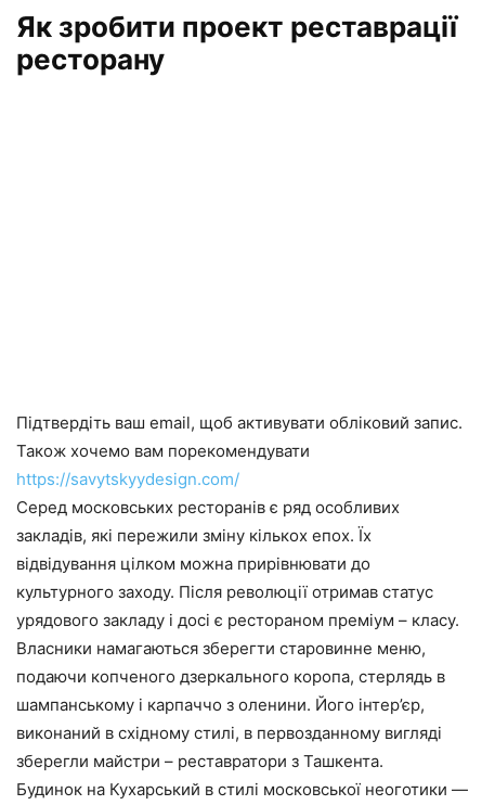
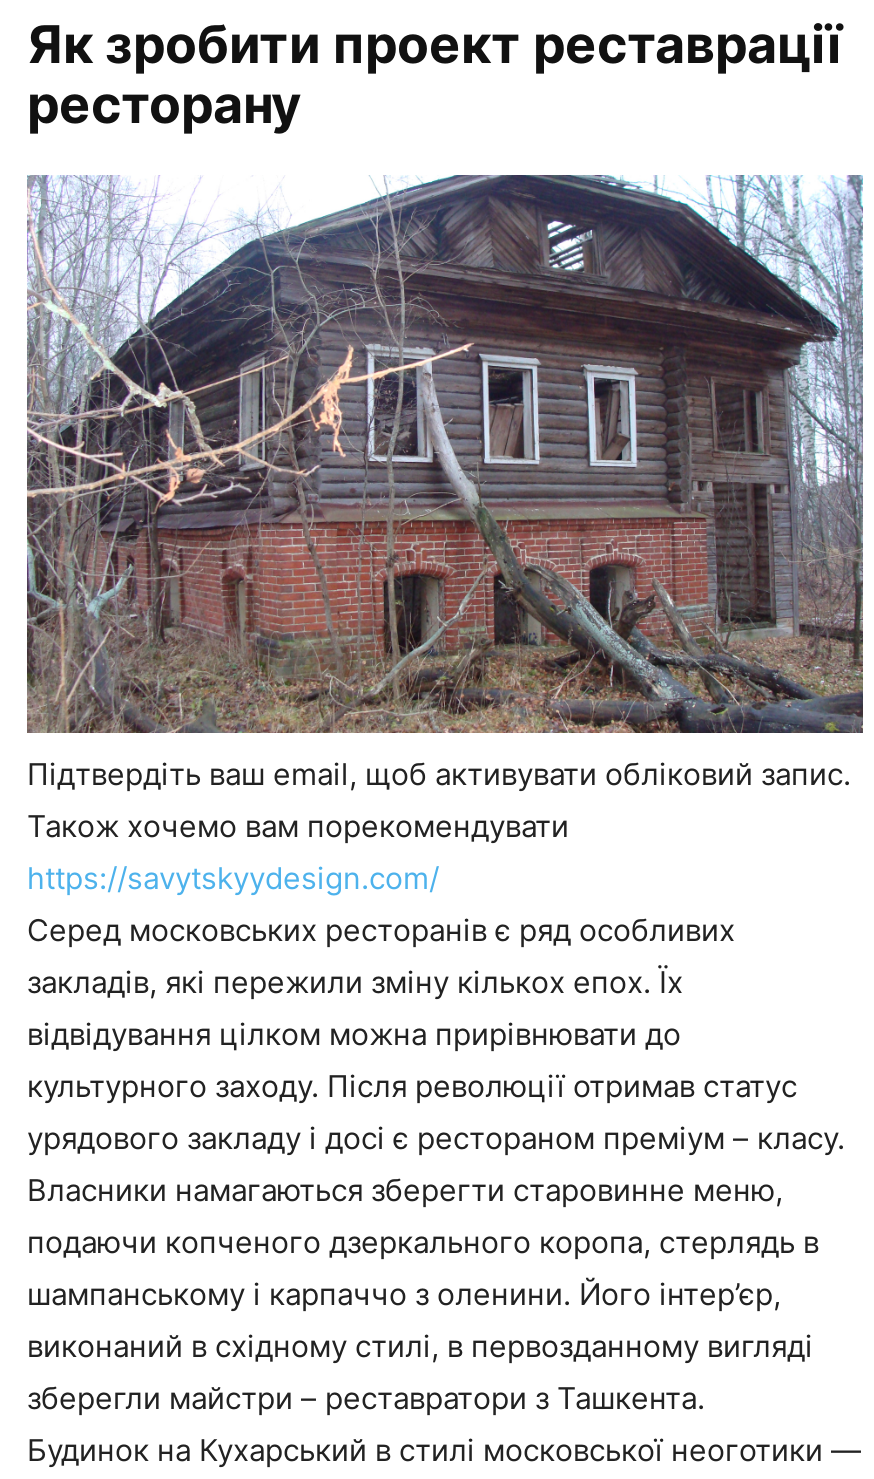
+ [image]
